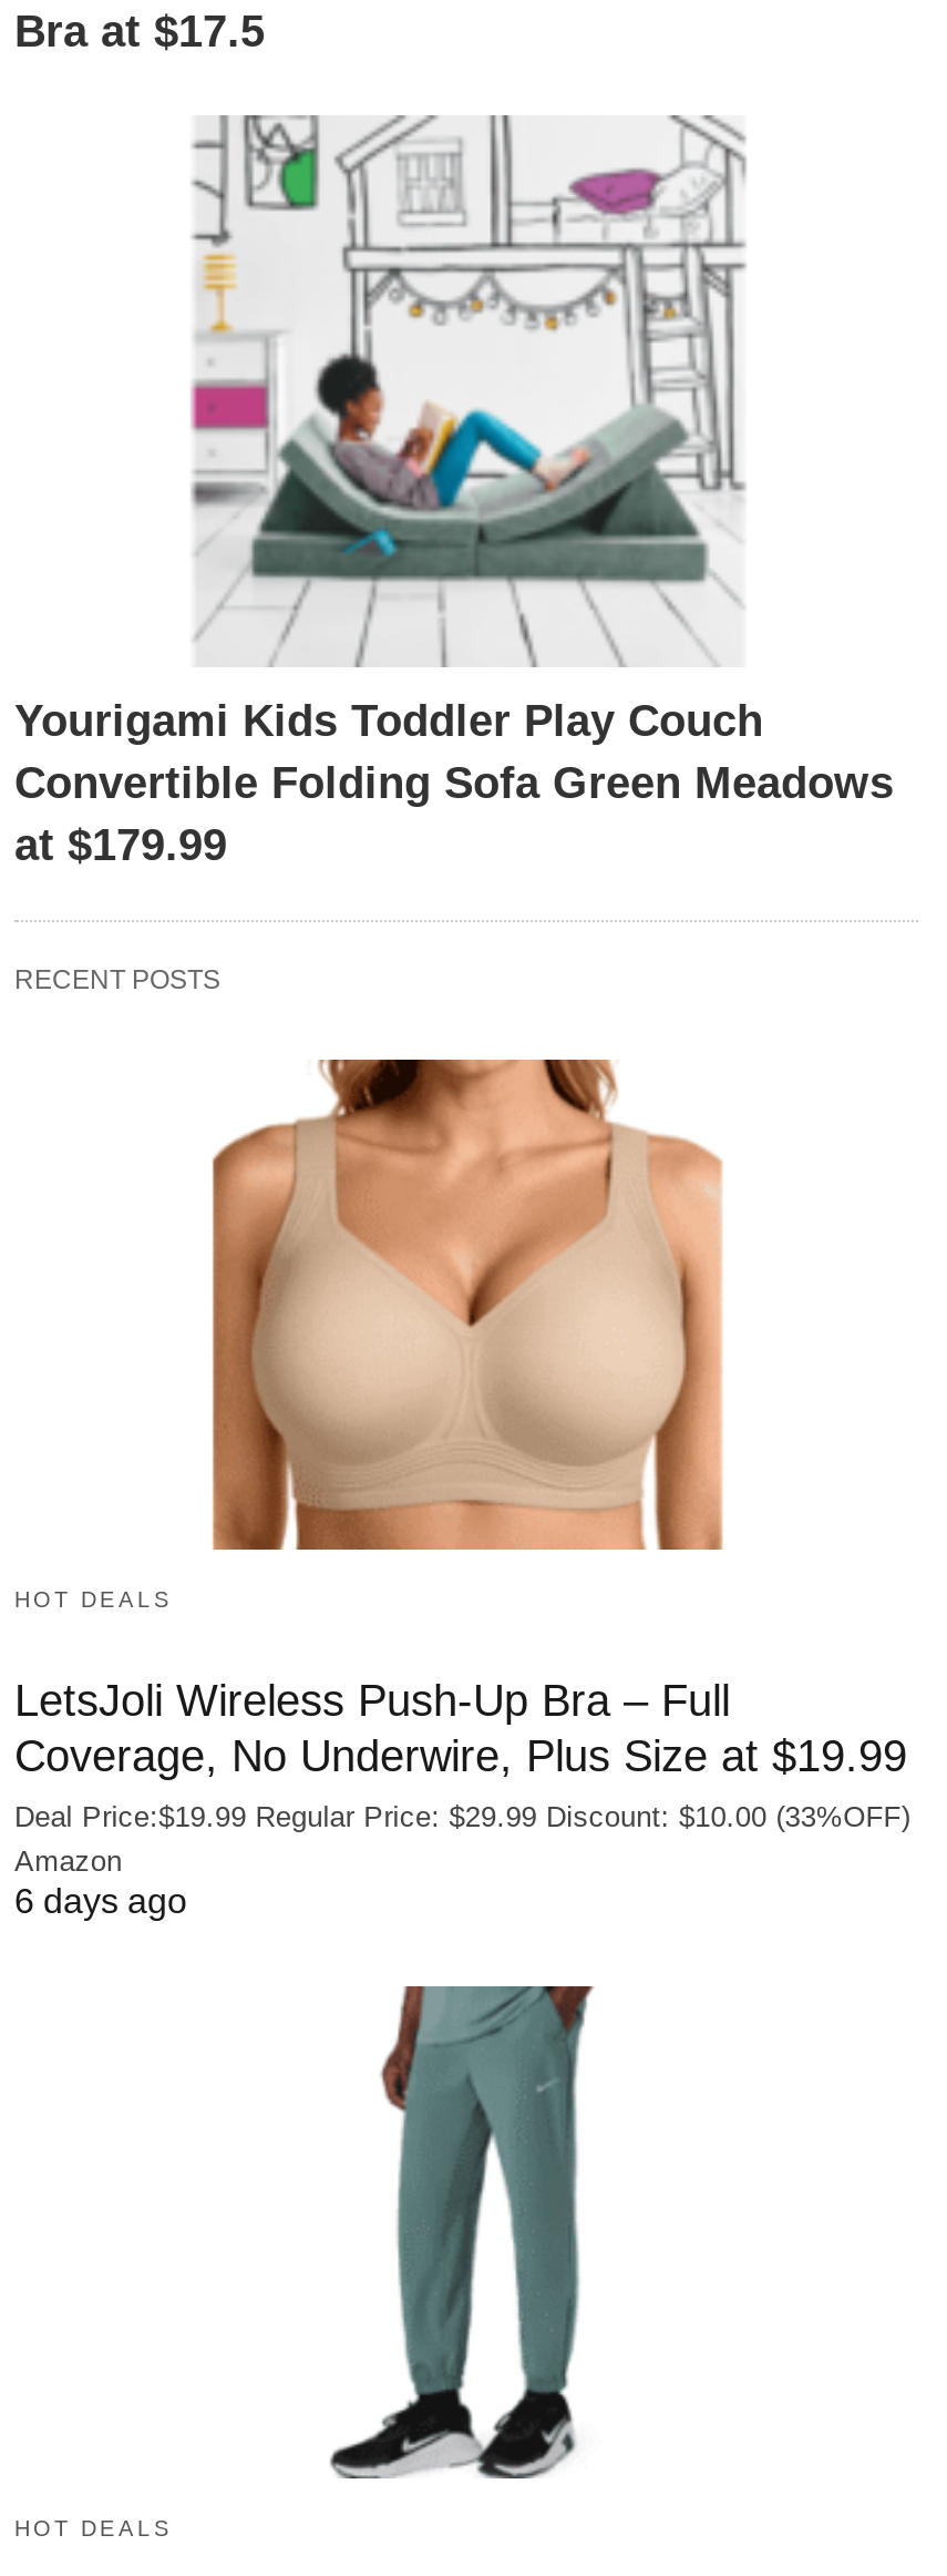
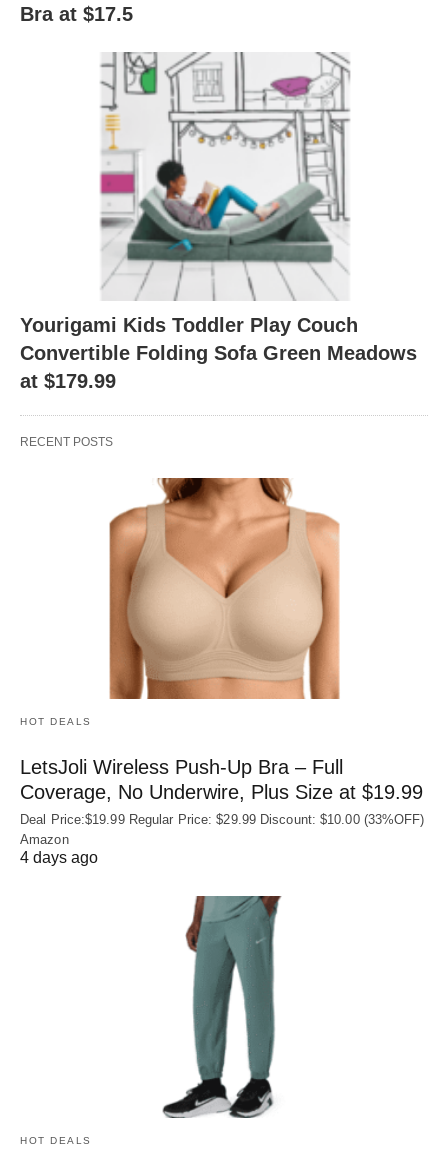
- 6 days ago
+ 4 days ago
